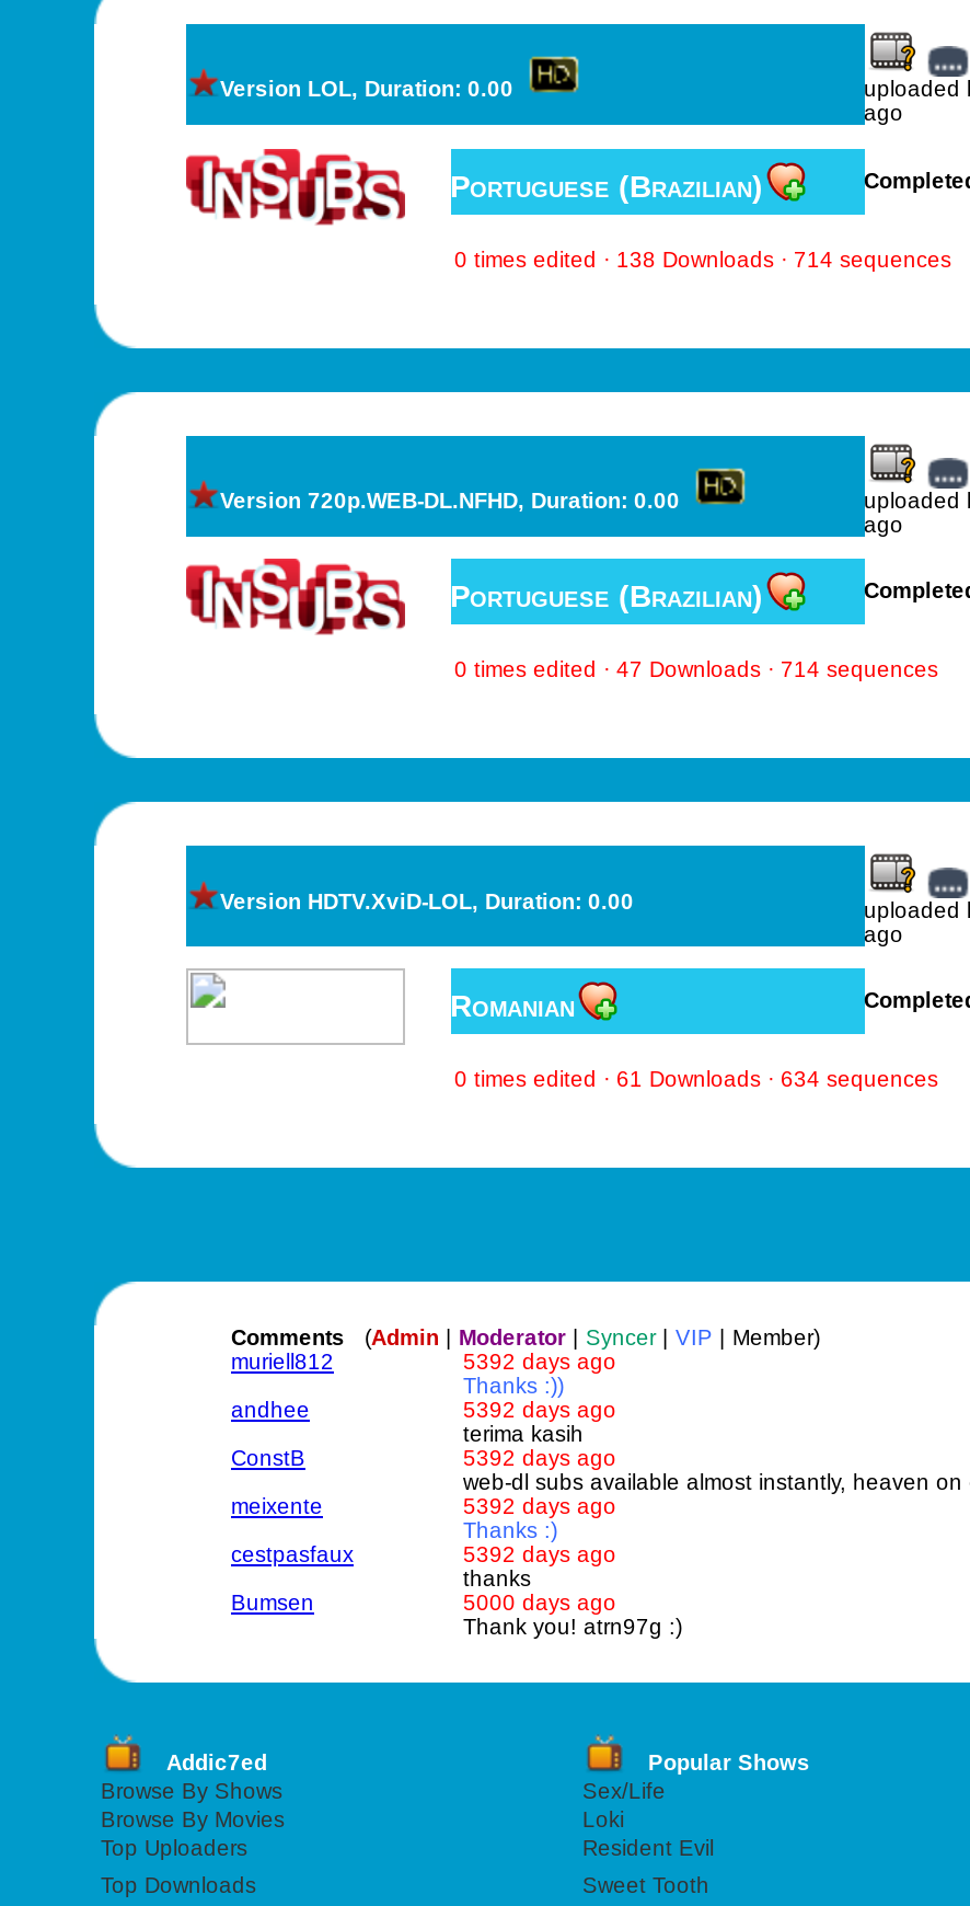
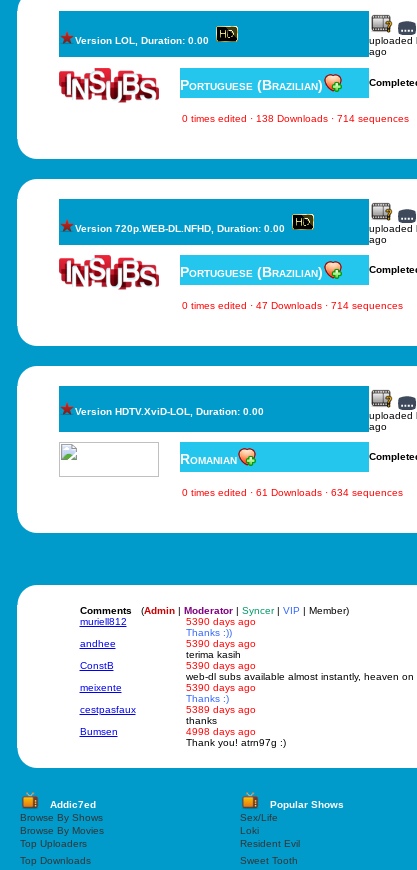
- 5392 days ago
+ 5390 days ago

- 5392 days ago
+ 5390 days ago

- 5392 days ago
+ 5390 days ago

- 5392 days ago
+ 5390 days ago

- 5392 days ago
+ 5389 days ago

- 5000 days ago
+ 4998 days ago
